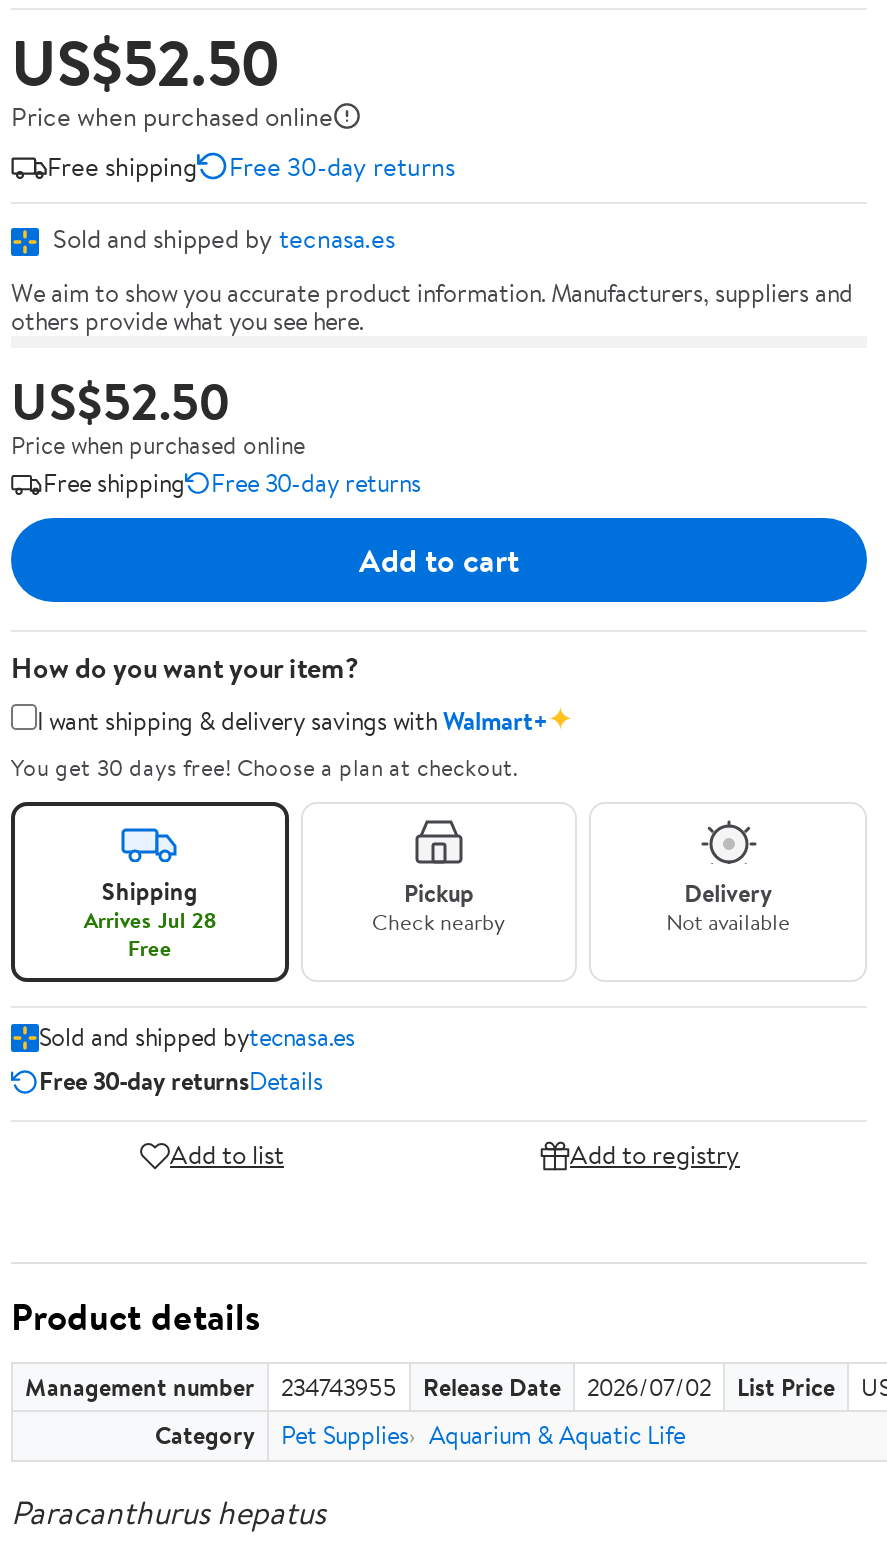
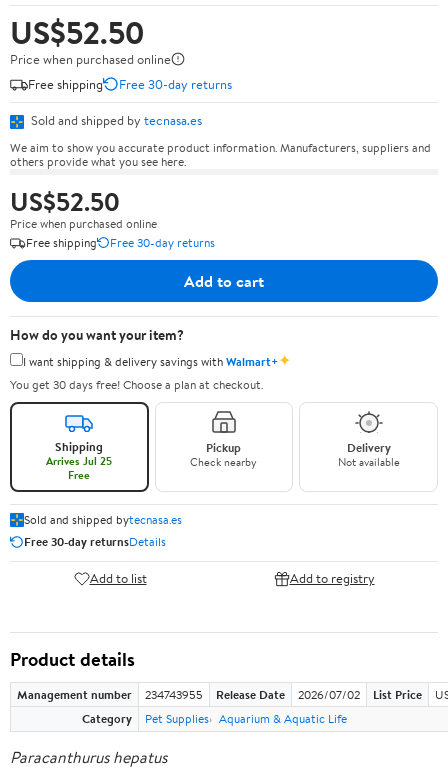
- Arrives Jul 28
+ Arrives Jul 25
